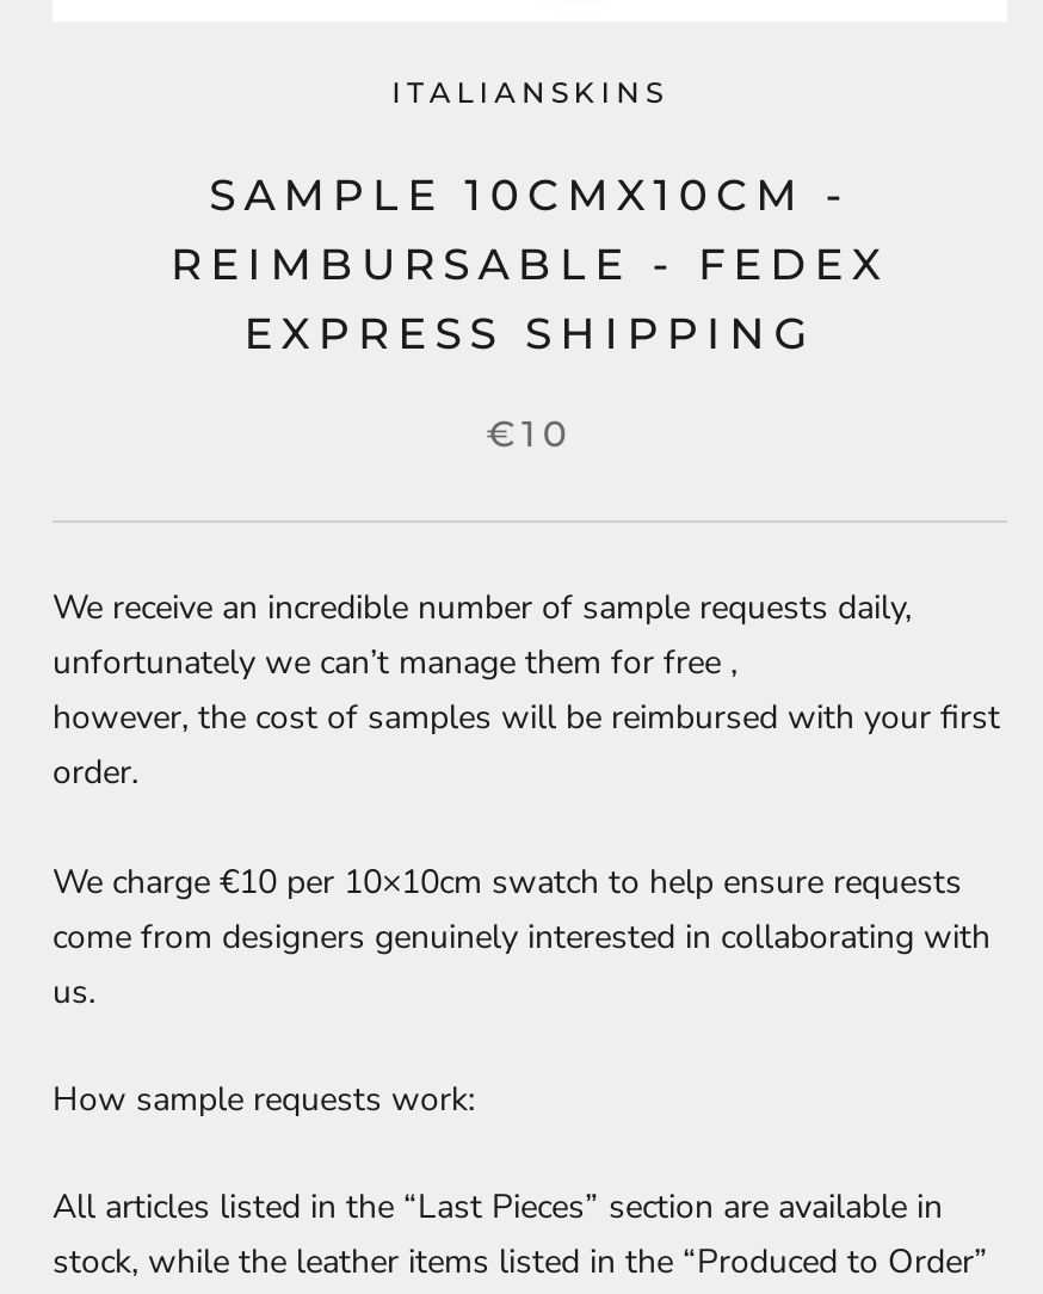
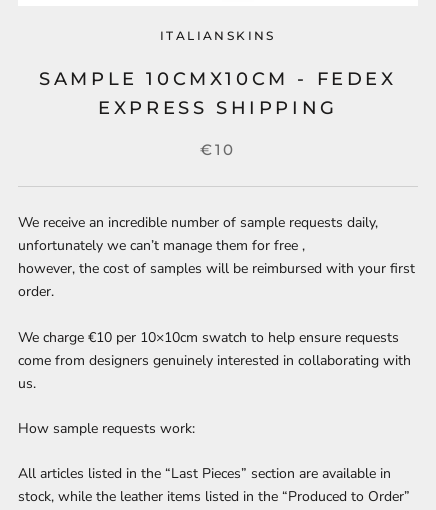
- SAMPLE 10CMX10CM -
- REIMBURSABLE - FEDEX
+ SAMPLE 10CMX10CM - FEDEX
